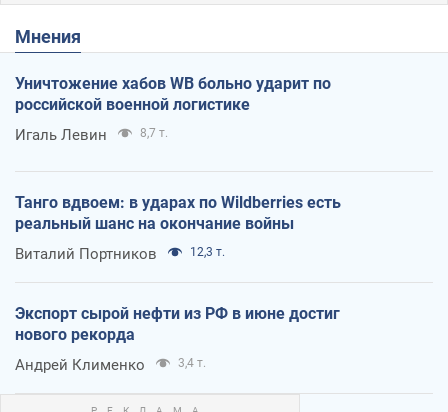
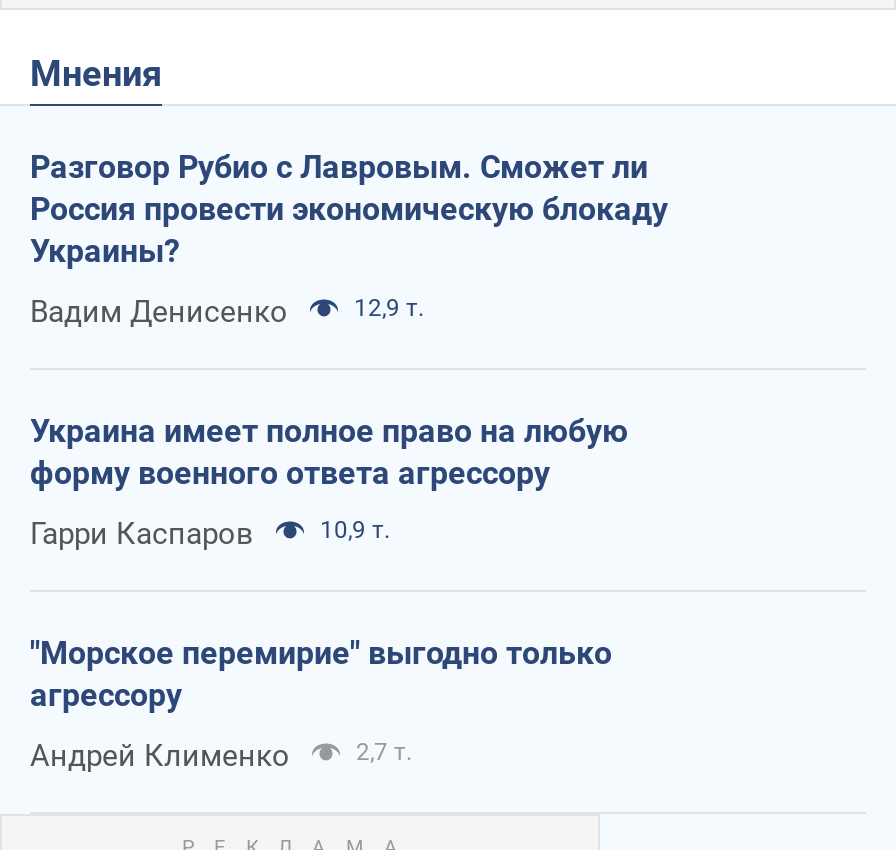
- Уничтожение хабов WB больно ударит по
- российской военной логистике
+ Разговор Рубио с Лавровым. Сможет ли
+ Россия провести экономическую блокаду
+ Украины?

- Игаль Левин
- 8,7 т.
+ Вадим Денисенко
+ 12,9 т.

- Танго вдвоем: в ударах по Wildberries есть
- реальный шанс на окончание войны
+ Украина имеет полное право на любую
+ форму военного ответа агрессору

- Виталий Портников
- 12,3 т.
+ Гарри Каспаров
+ 10,9 т.

- Экспорт сырой нефти из РФ в июне достиг
- нового рекорда
+ "Морское перемирие" выгодно только
+ агрессору

- 3,4 т.
+ 2,7 т.
